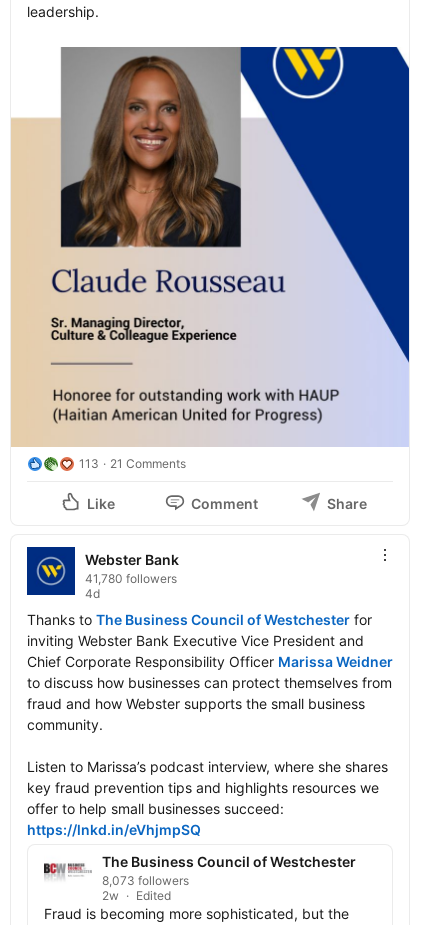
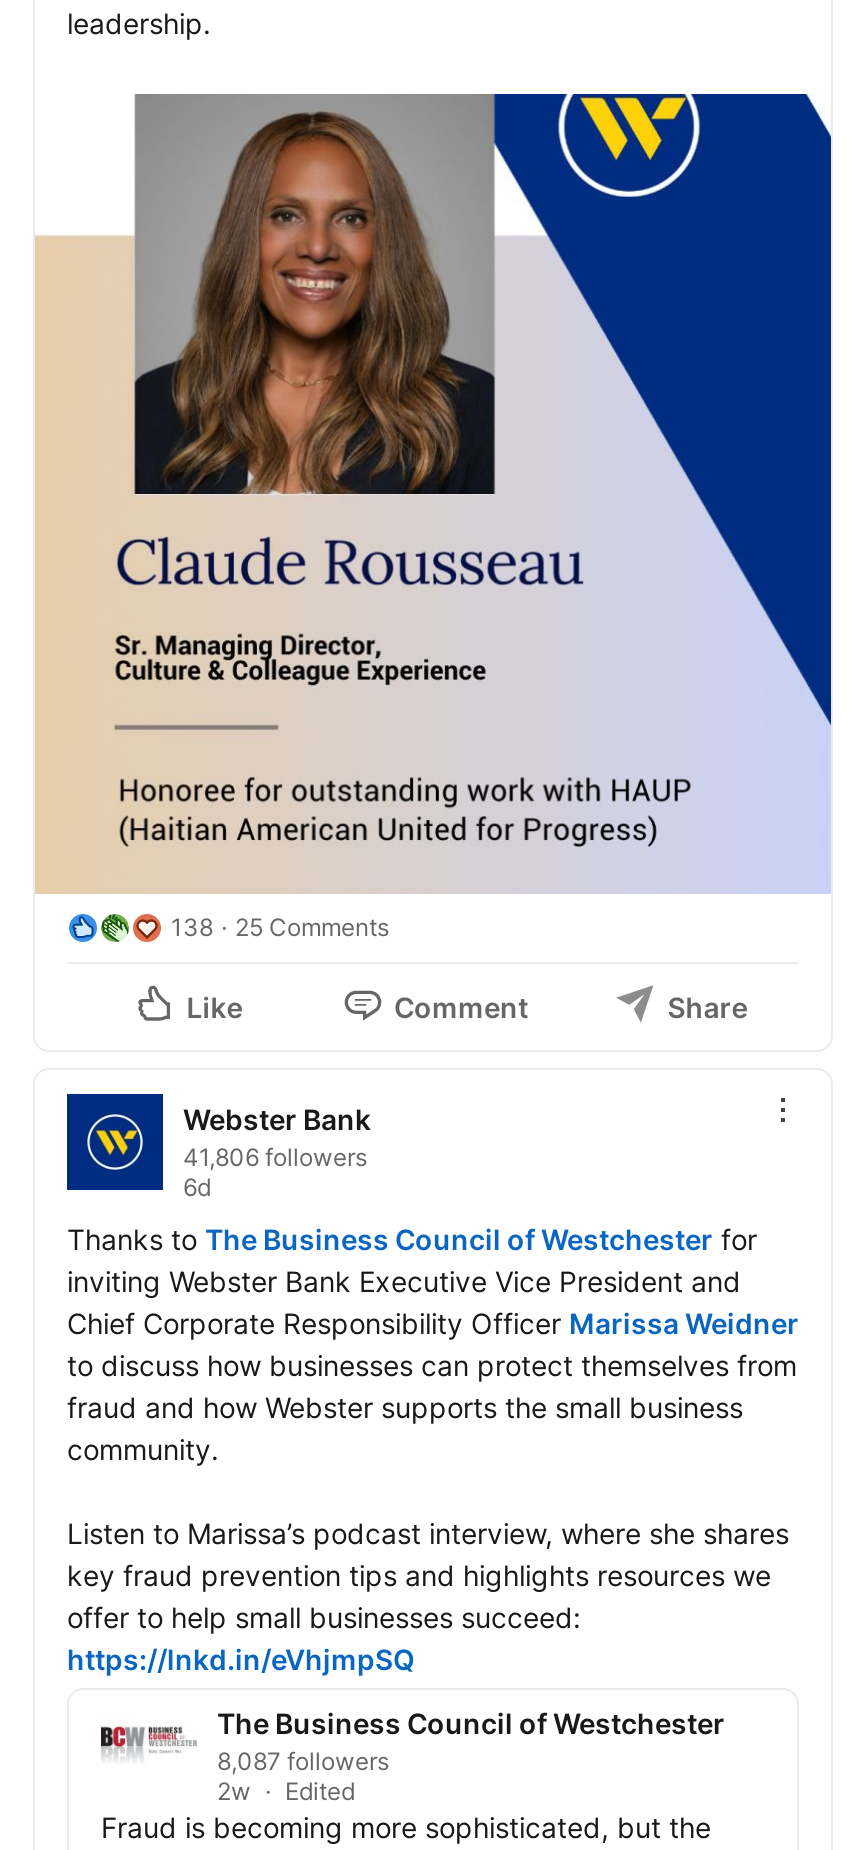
- 113
+ 138

- 21 Comments
+ 25 Comments

- 41,780 followers
- 4d
+ 41,806 followers
+ 6d

- 8,073 followers
+ 8,087 followers
